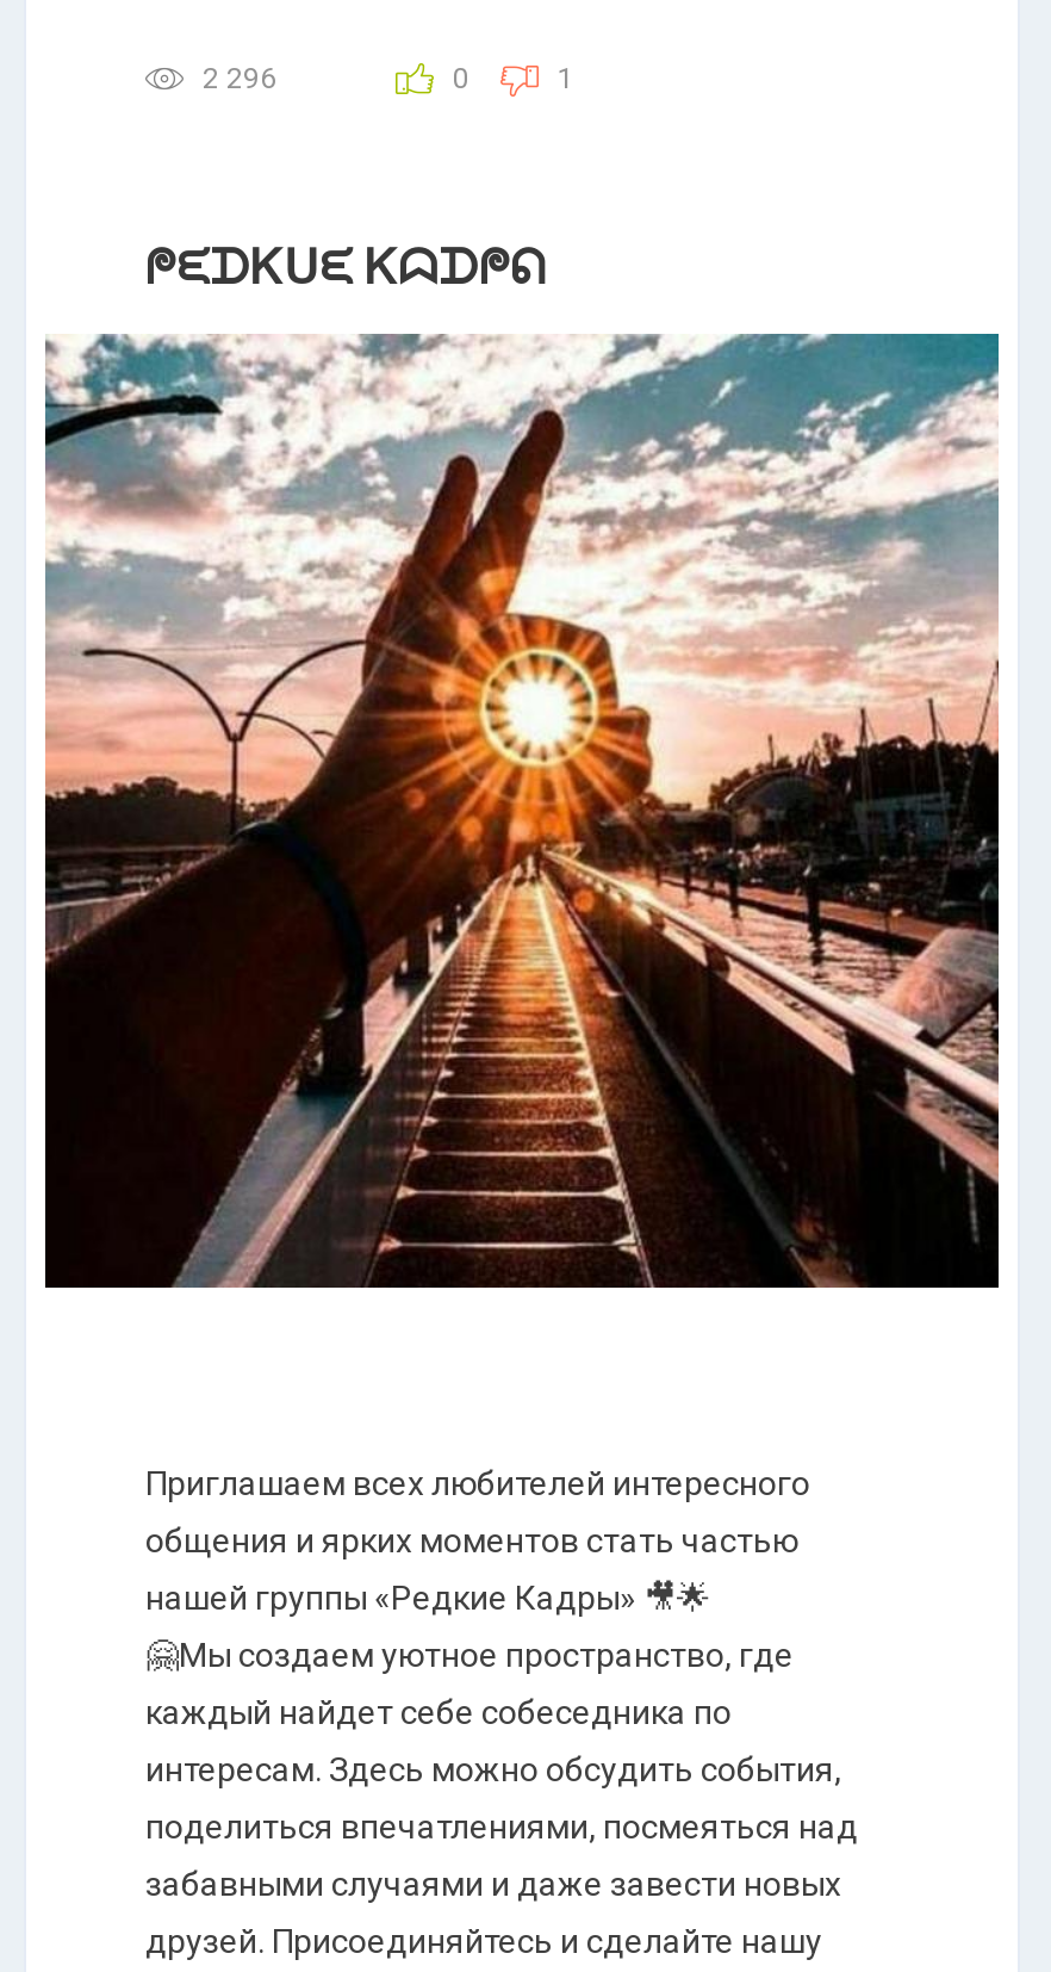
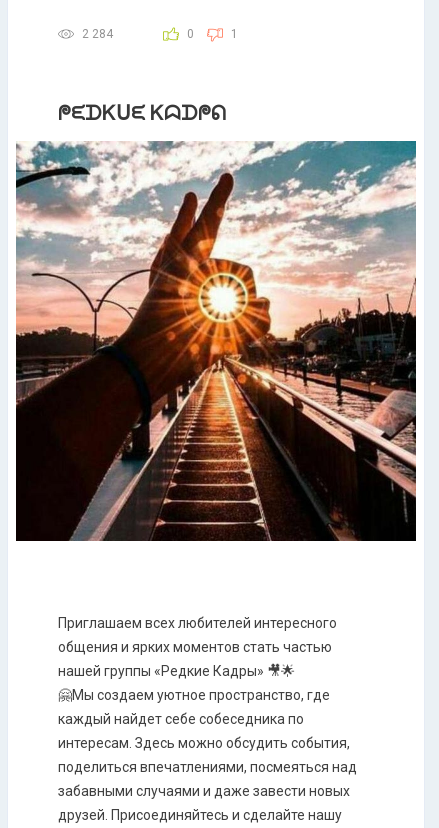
- 2 296
+ 2 284
